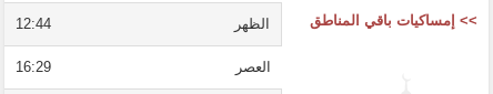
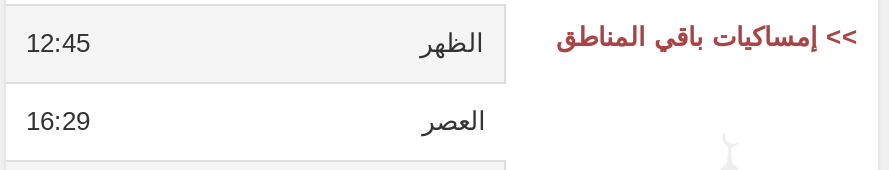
- 12:44
+ 12:45
